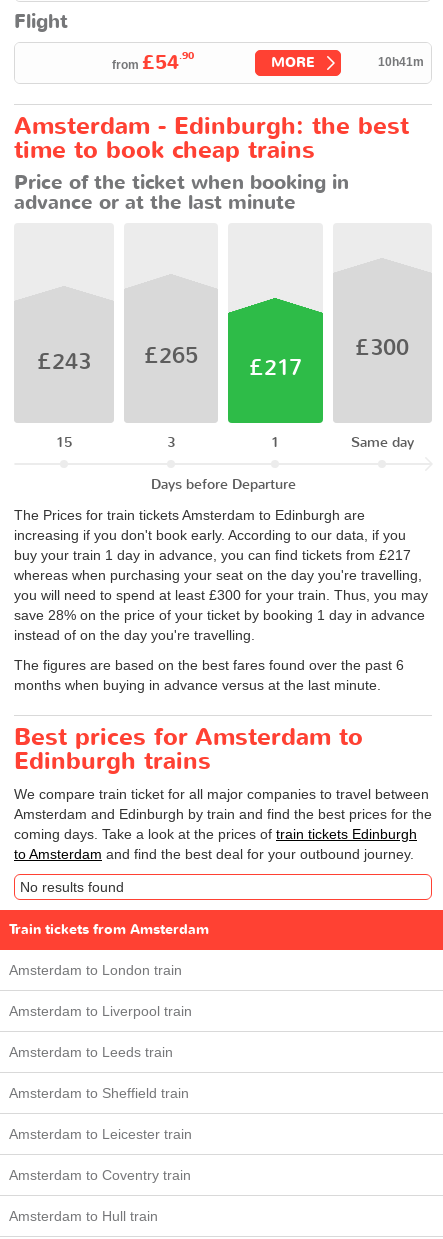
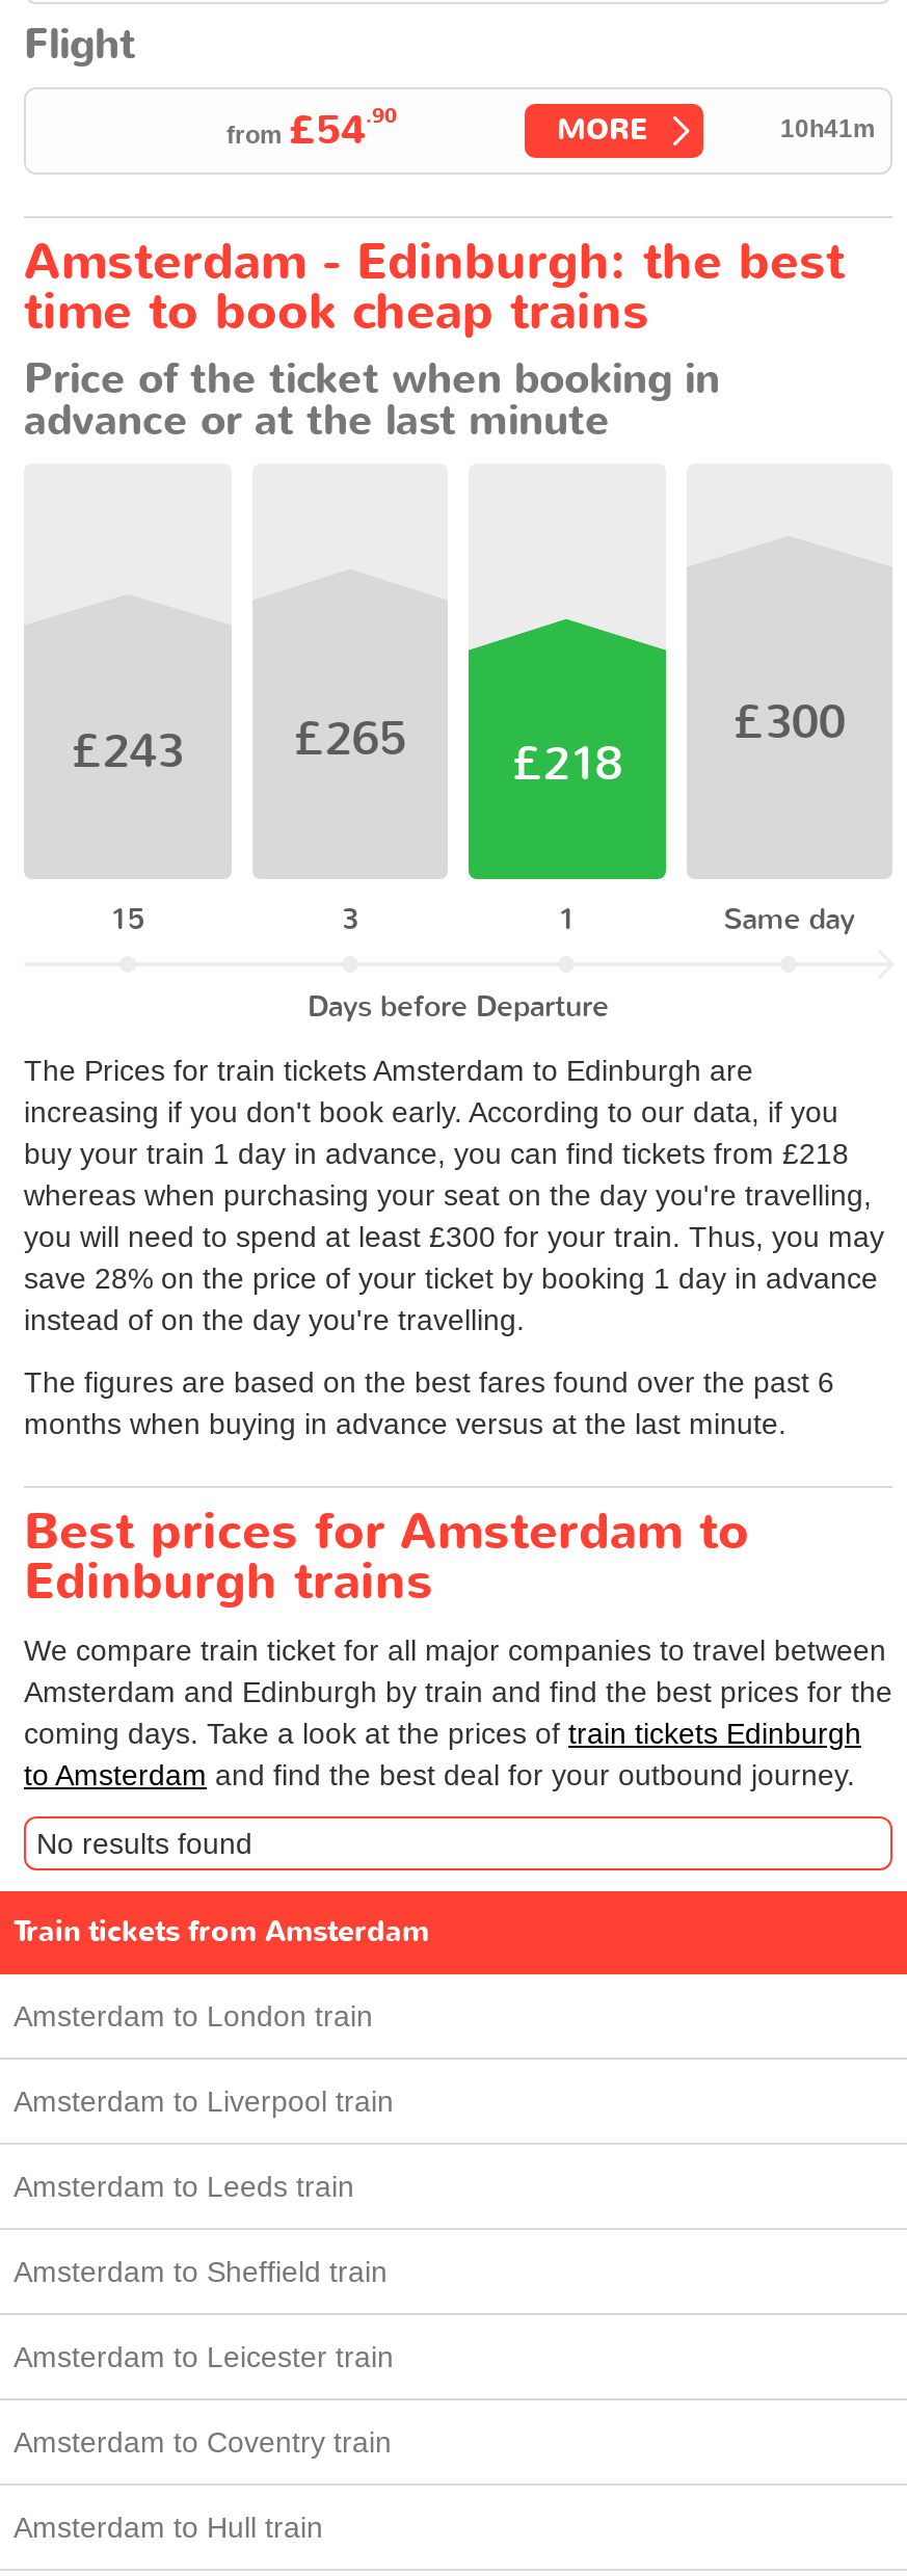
- £243 £265 £217
+ £243 £265 £218

- buy your train 1 day in advance, you can find tickets from £217
+ buy your train 1 day in advance, you can find tickets from £218
